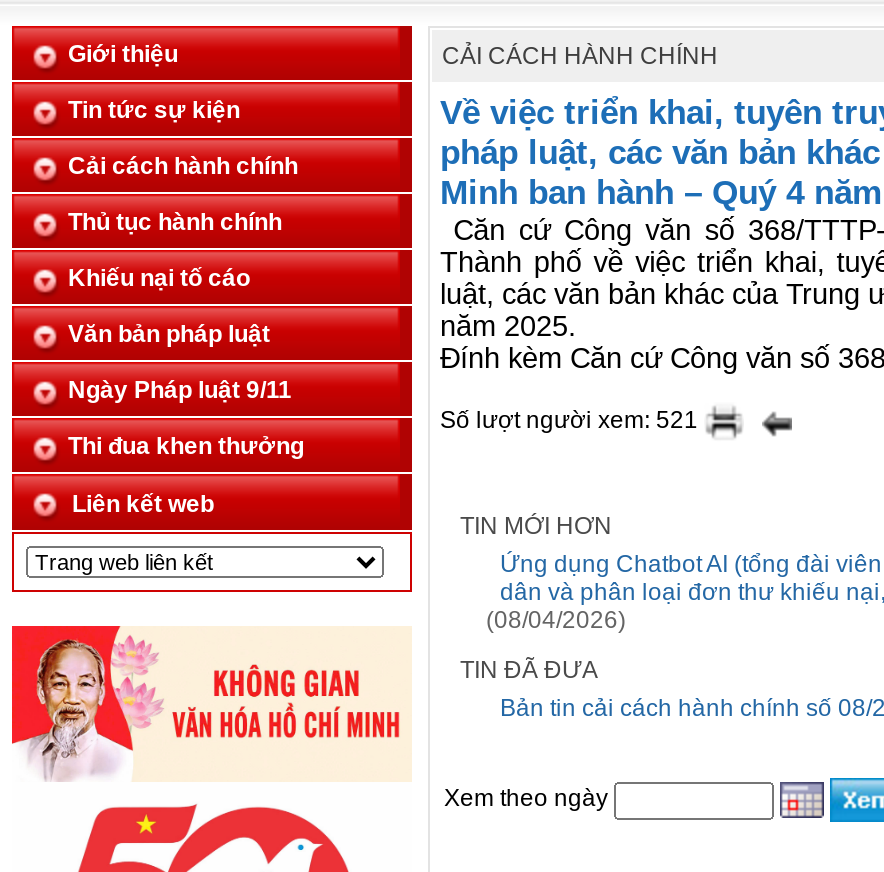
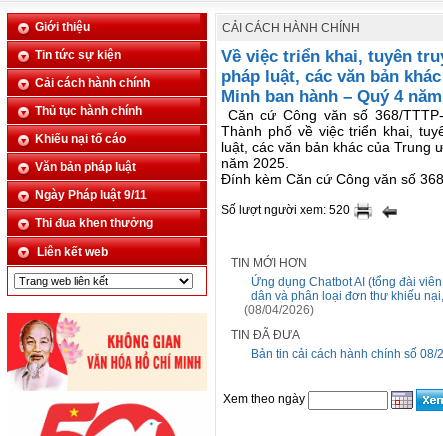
- Số lượt người xem: 521
+ Số lượt người xem: 520
